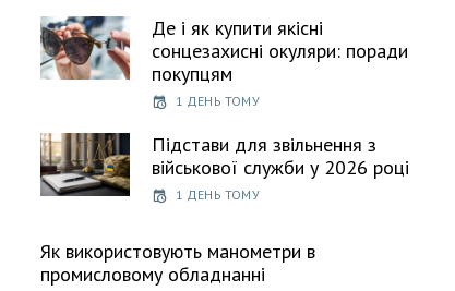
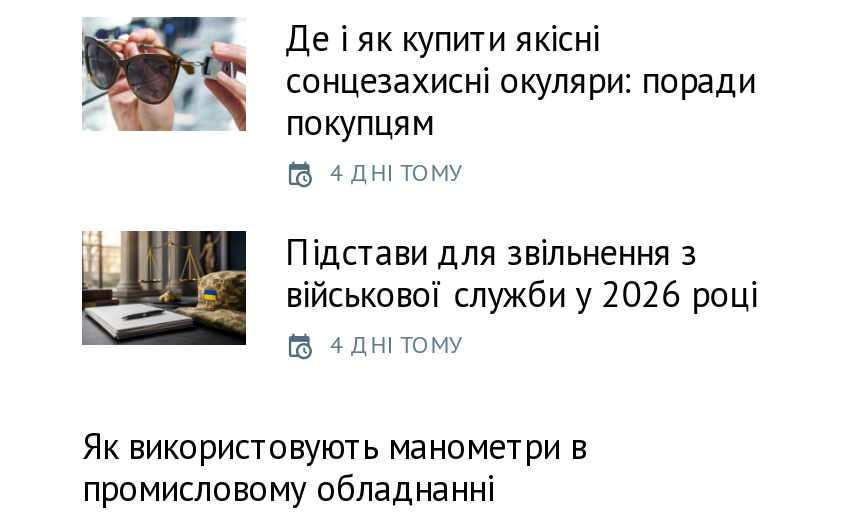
- 1 ДЕНЬ ТОМУ
+ 4 ДНІ ТОМУ

- 1 ДЕНЬ ТОМУ
+ 4 ДНІ ТОМУ
